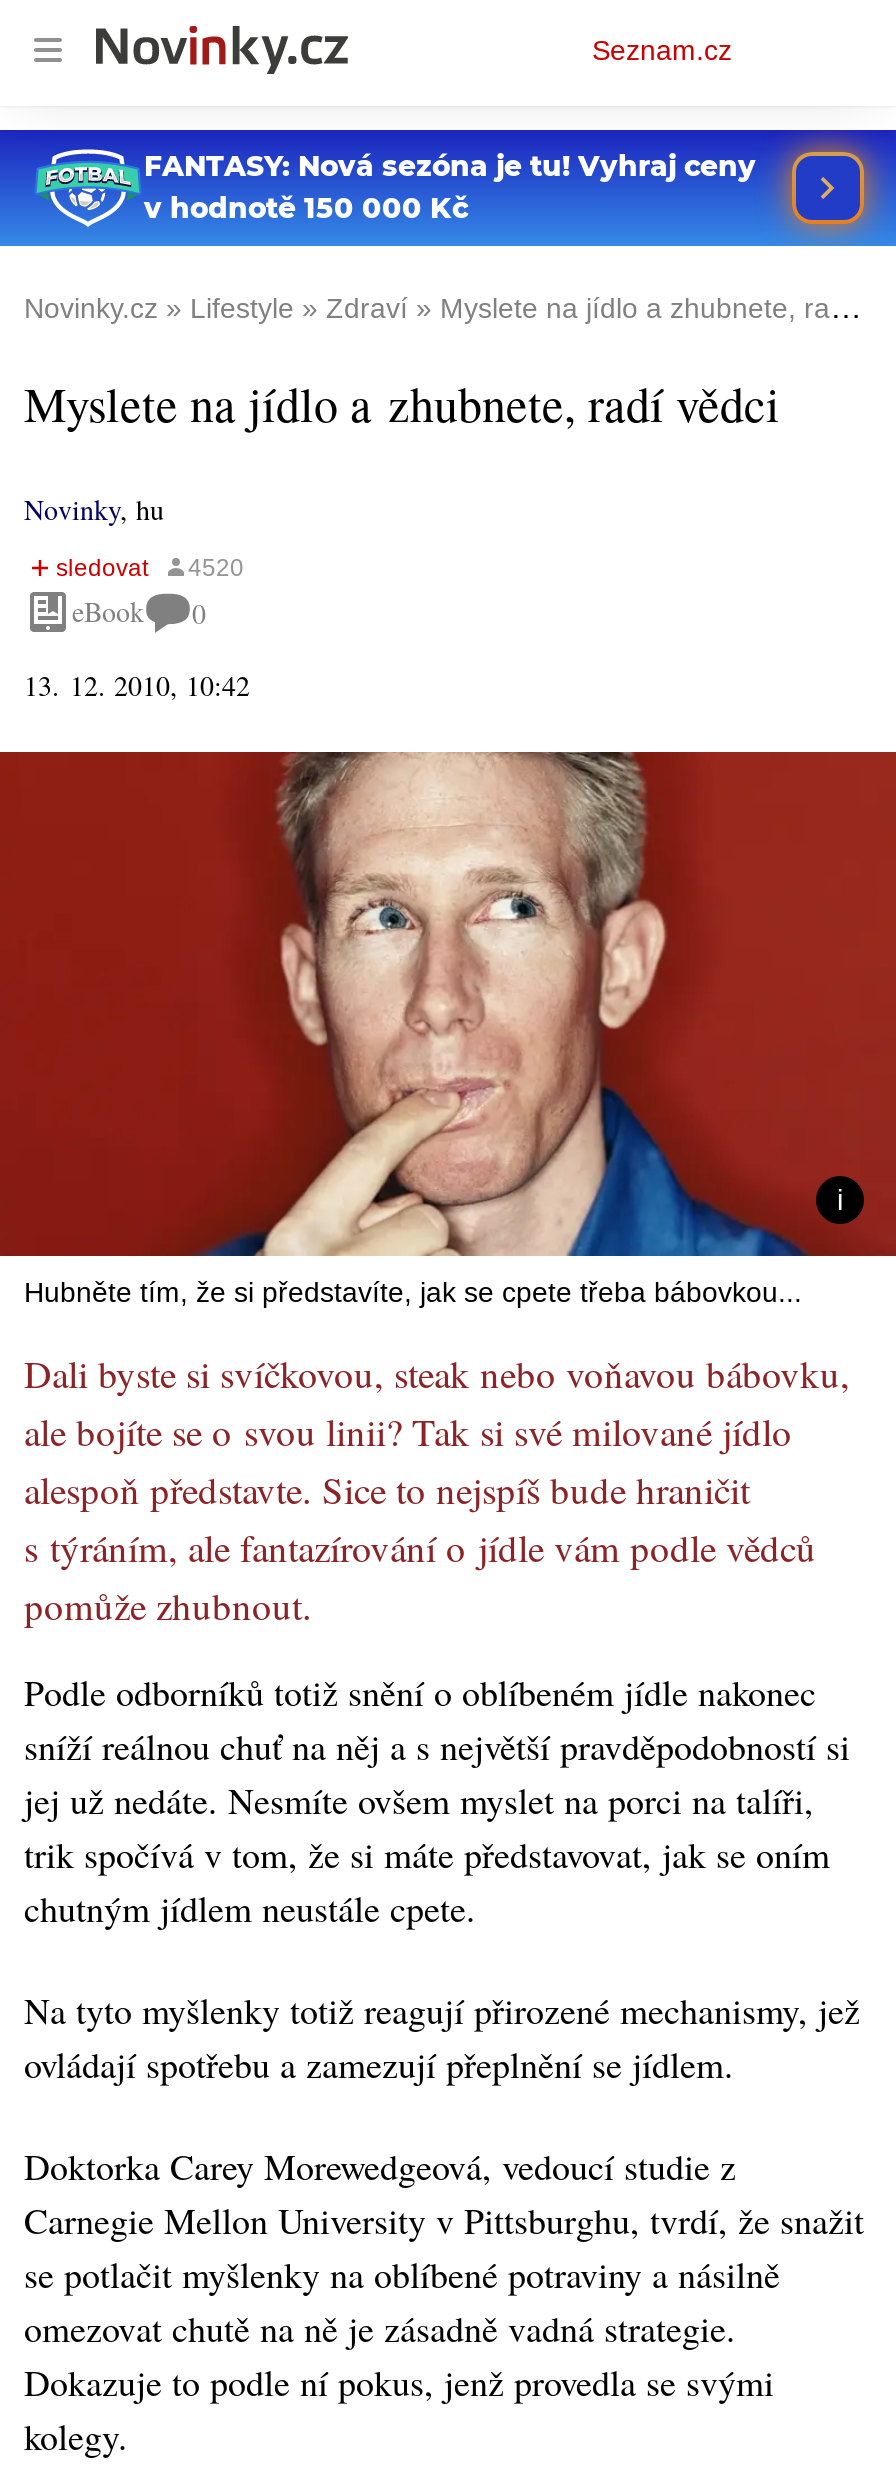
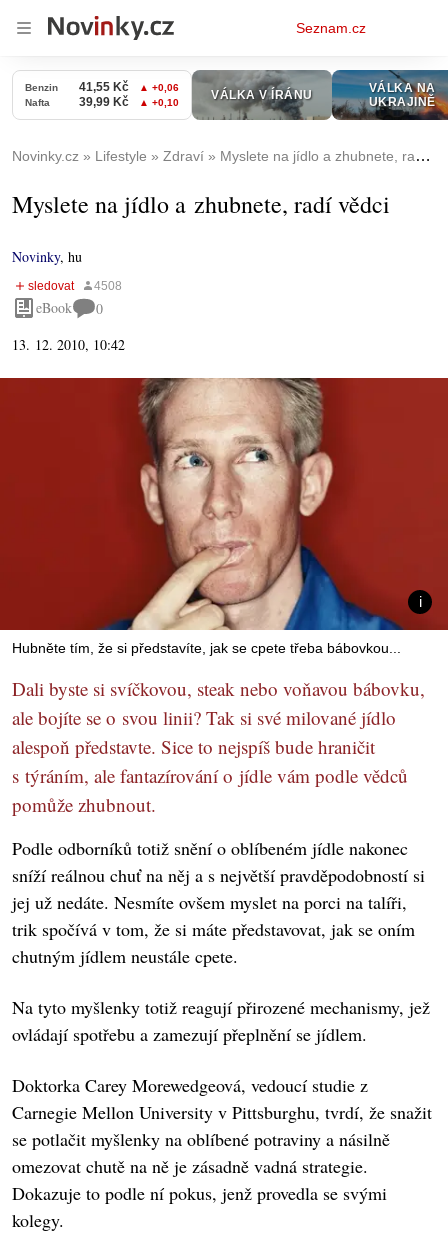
- [image]
+ [image]
